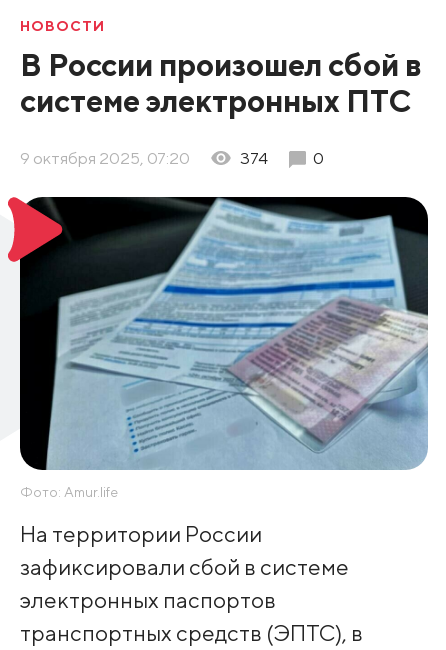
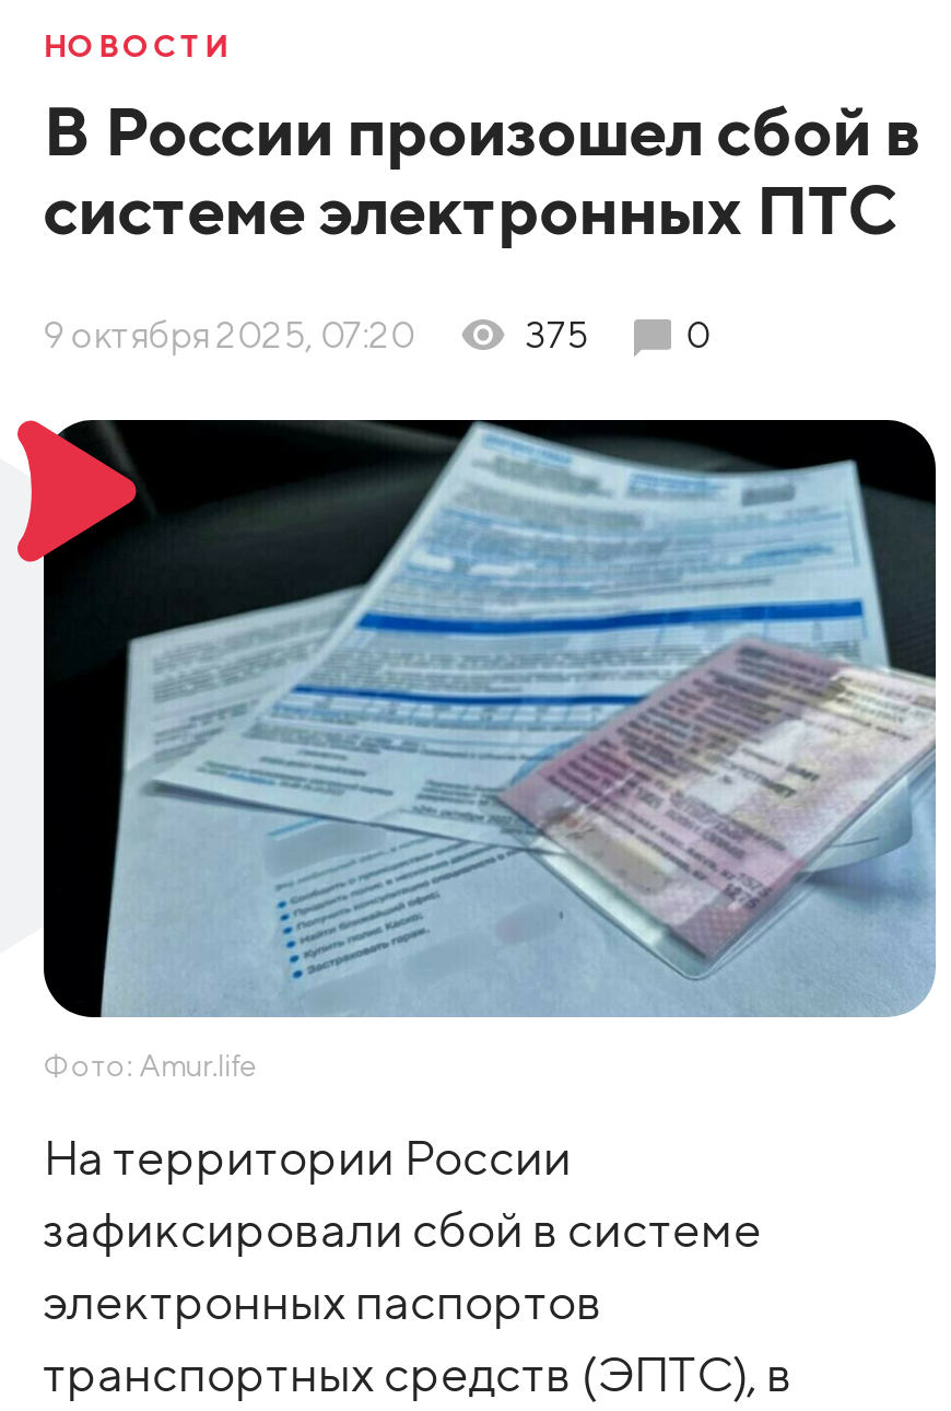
- 374
+ 375
